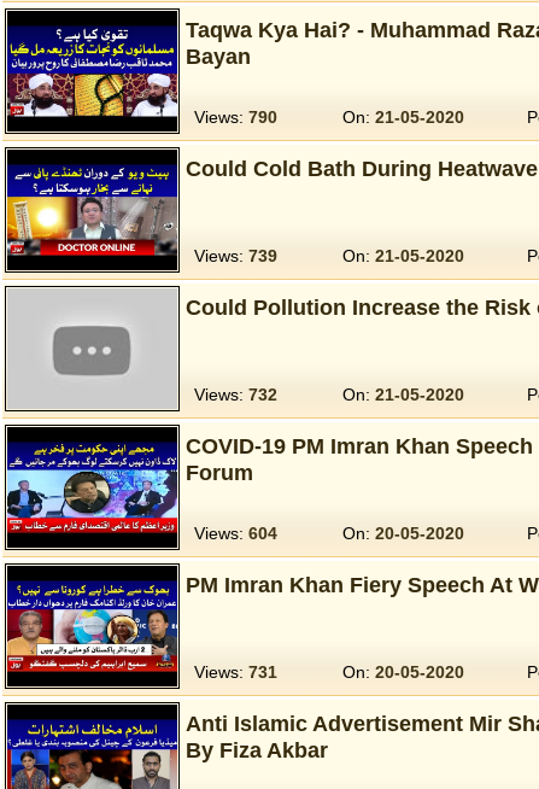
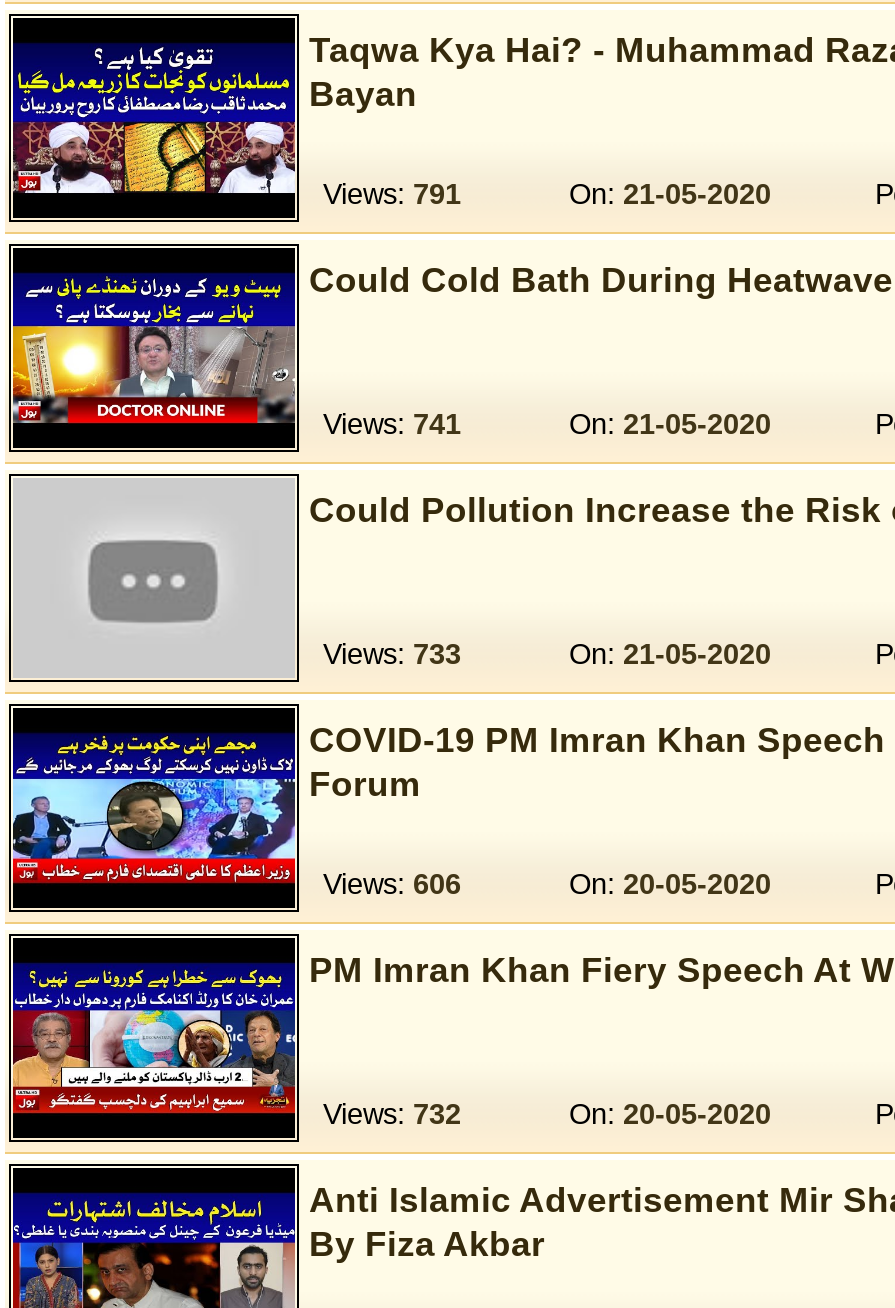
- Views: 790
+ Views: 791

- Views: 739
+ Views: 741

- Views: 732
+ Views: 733

- Views: 604
+ Views: 606

- Views: 731
+ Views: 732
